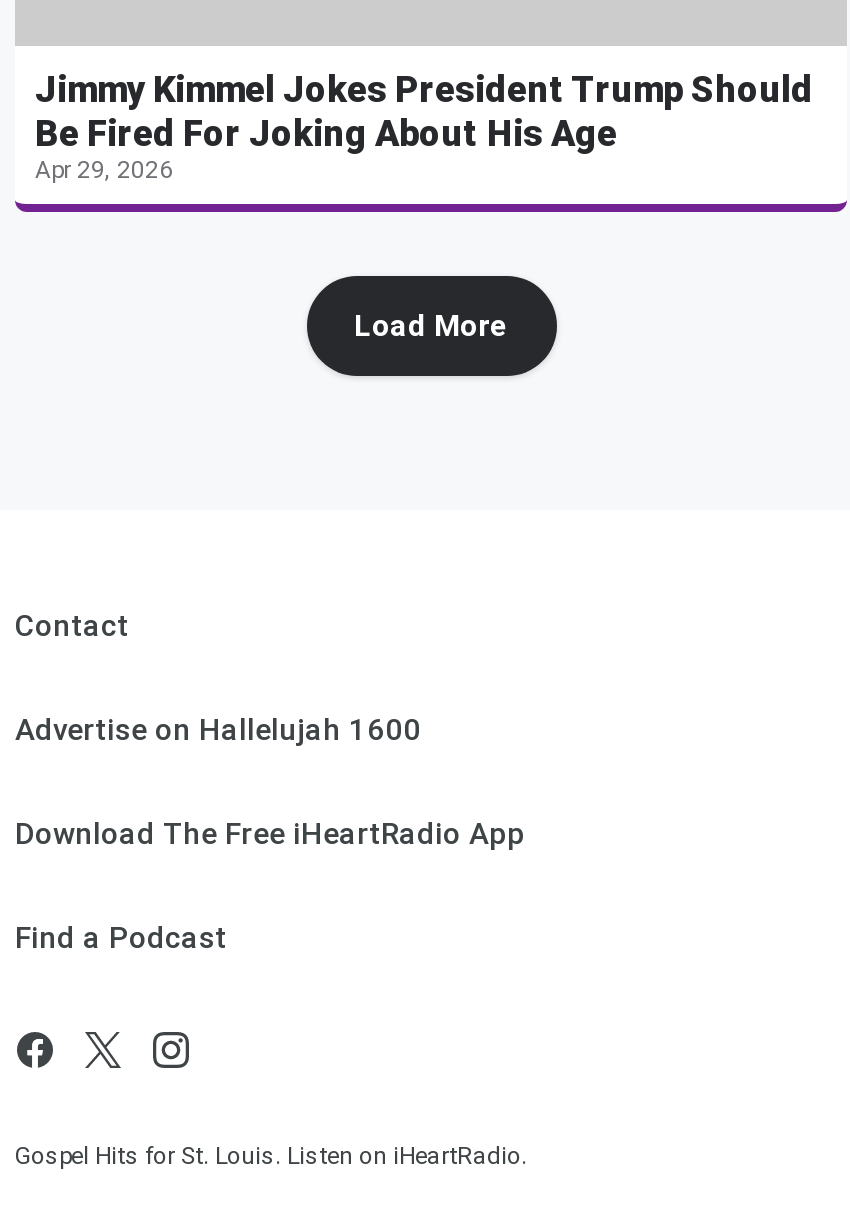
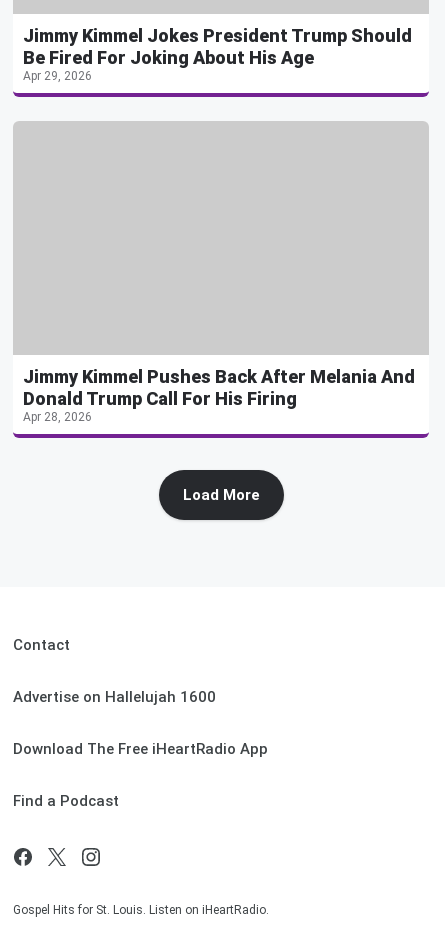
+ Jimmy Kimmel Pushes Back After Melania And
+ Donald Trump Call For His Firing
+ Apr 28, 2026
